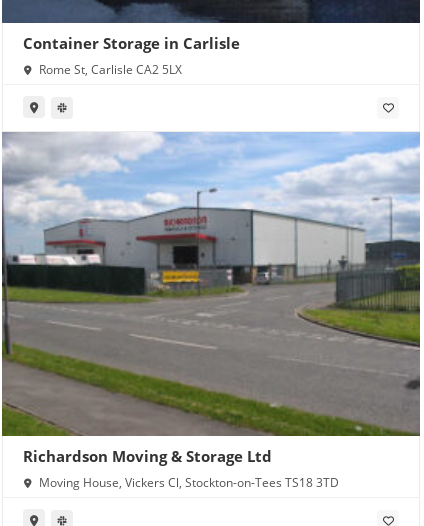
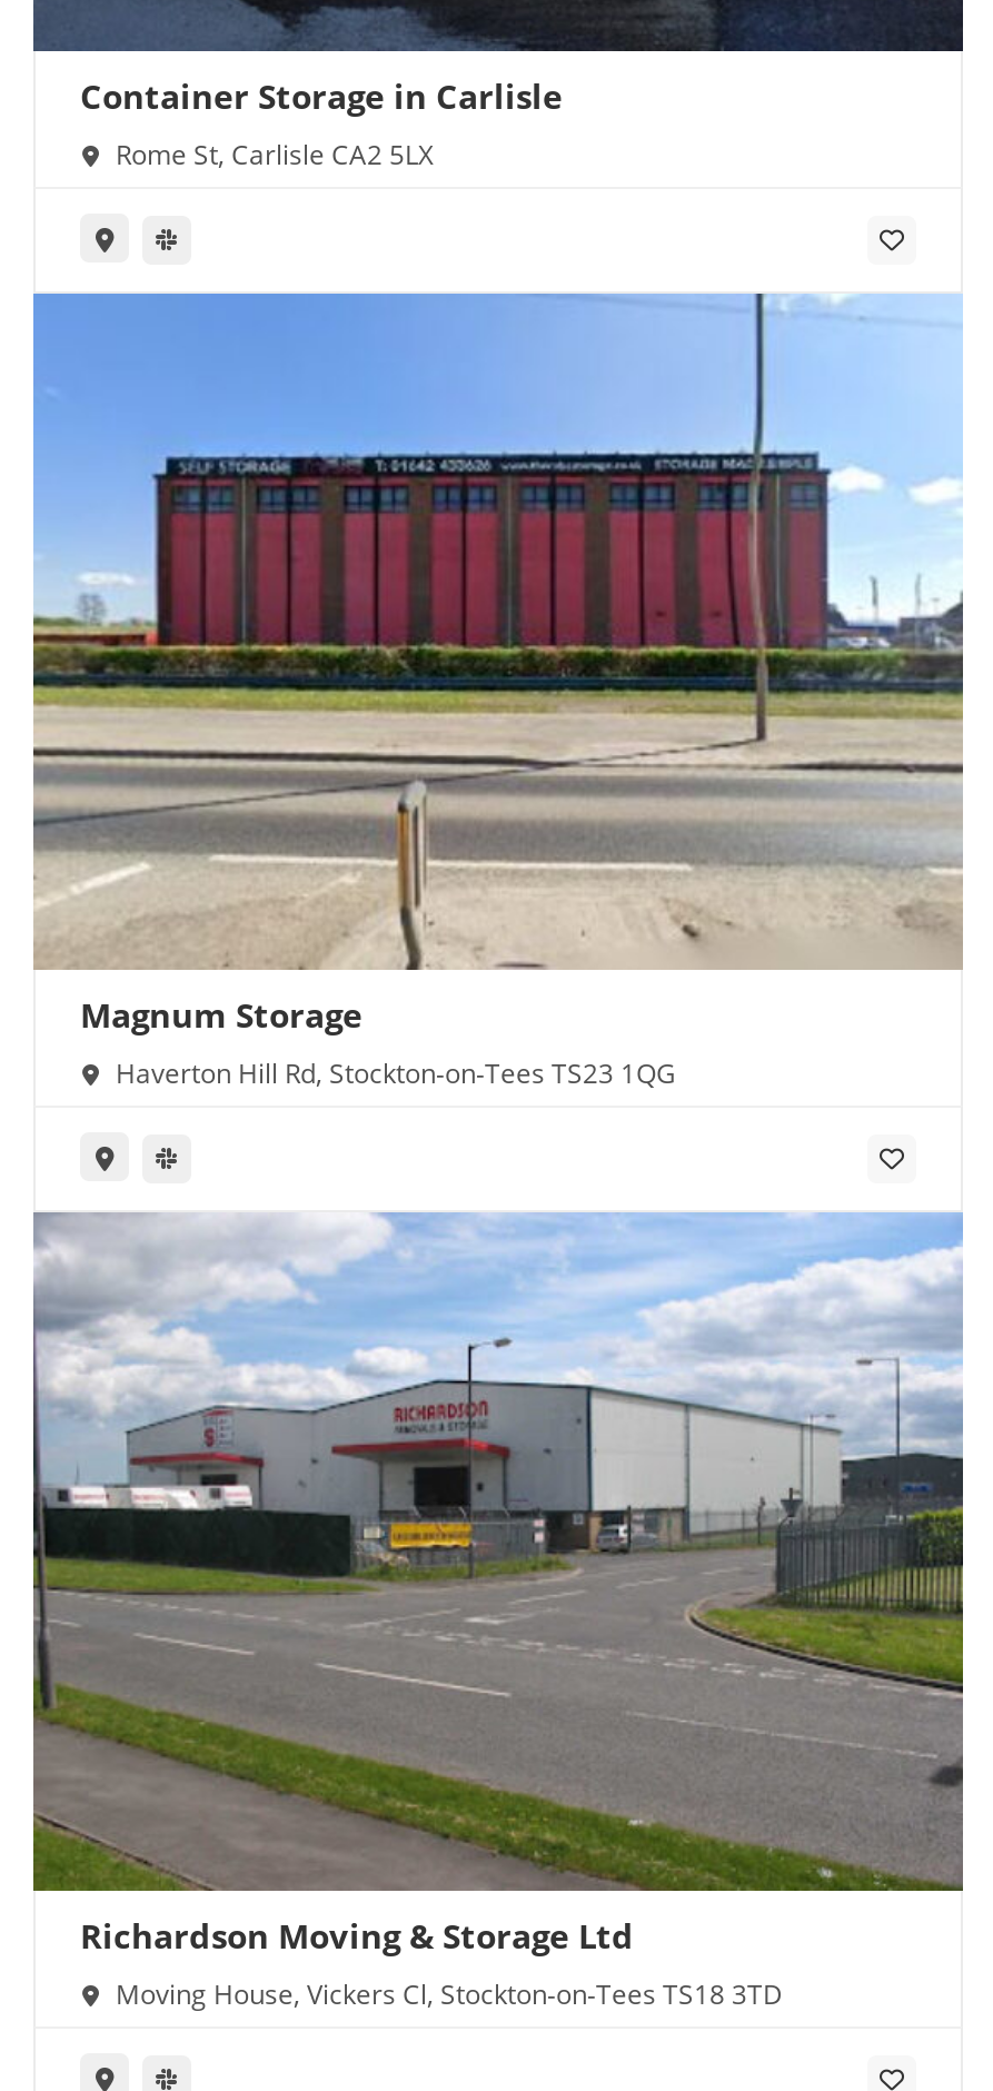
+ [image]
+ Magnum Storage
+ Haverton Hill Rd, Stockton-on-Tees TS23 1QG
